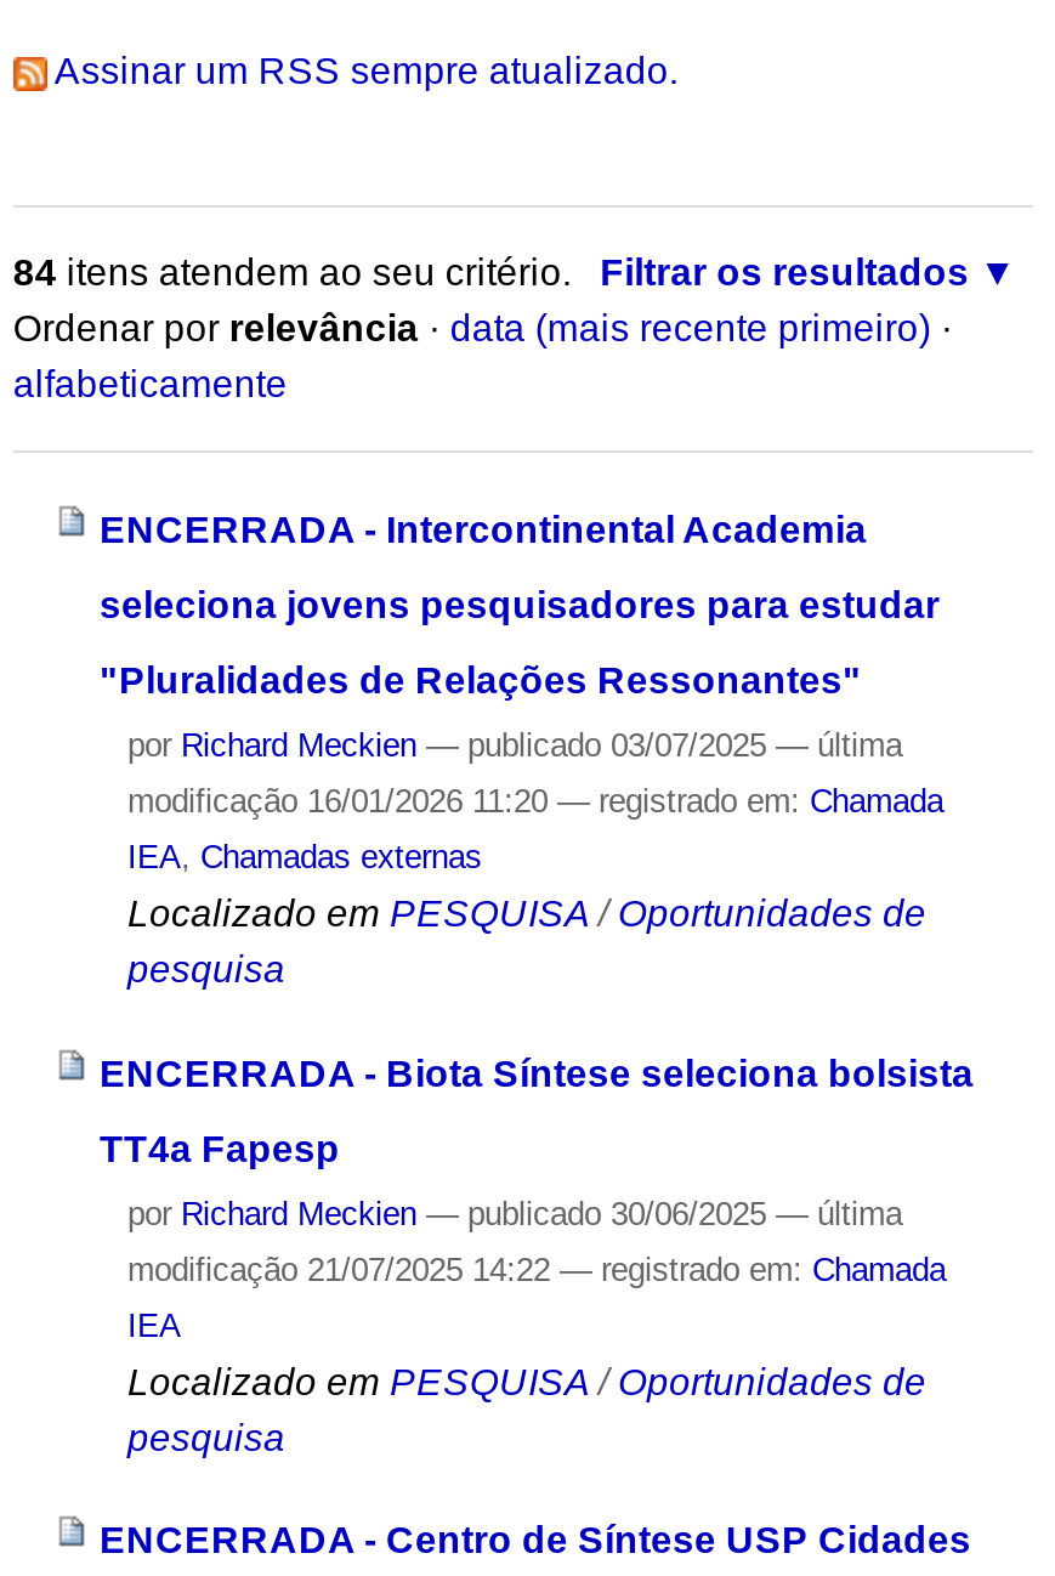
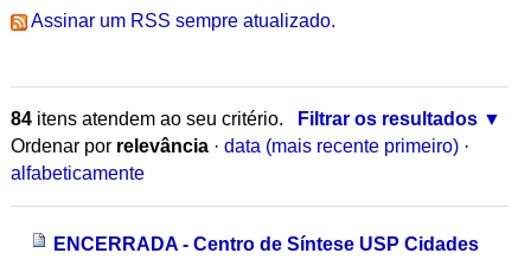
- ENCERRADA - Intercontinental Academia
- seleciona jovens pesquisadores para estudar
- "Pluralidades de Relações Ressonantes"
- por Richard Meckien — publicado 03/07/2025 — última
- modificação 16/01/2026 11:20 — registrado em: Chamada
- IEA, Chamadas externas
- Localizado em PESQUISA / Oportunidades de
- pesquisa
- ENCERRADA - Biota Síntese seleciona bolsista
- TT4a Fapesp
- por Richard Meckien — publicado 30/06/2025 — última
- modificação 21/07/2025 14:22 — registrado em: Chamada
- IEA
- Localizado em PESQUISA / Oportunidades de
- pesquisa
